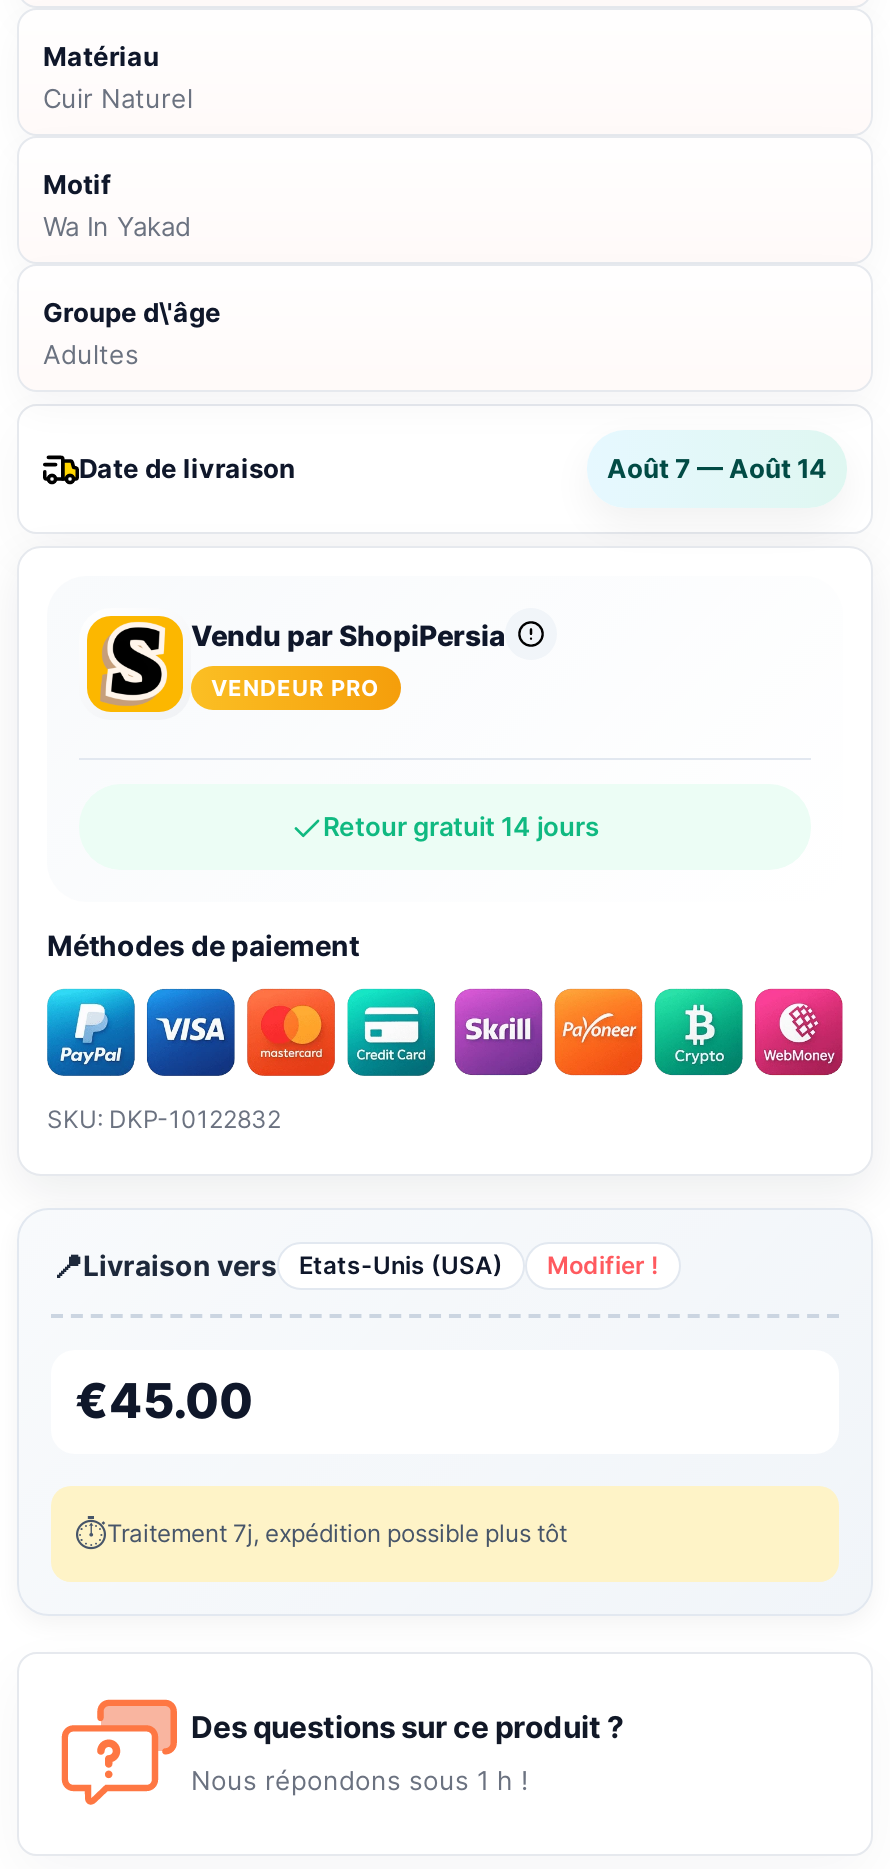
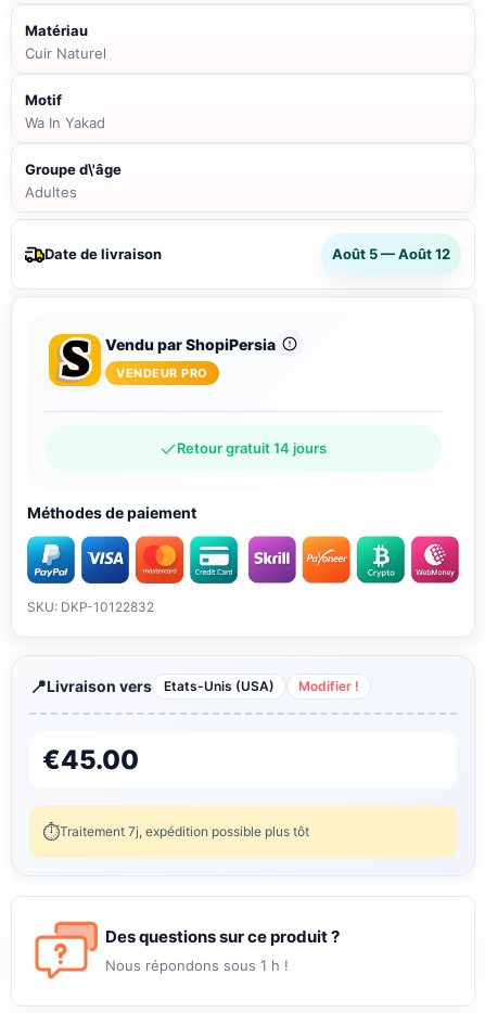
- Août 7 — Août 14
+ Août 5 — Août 12
